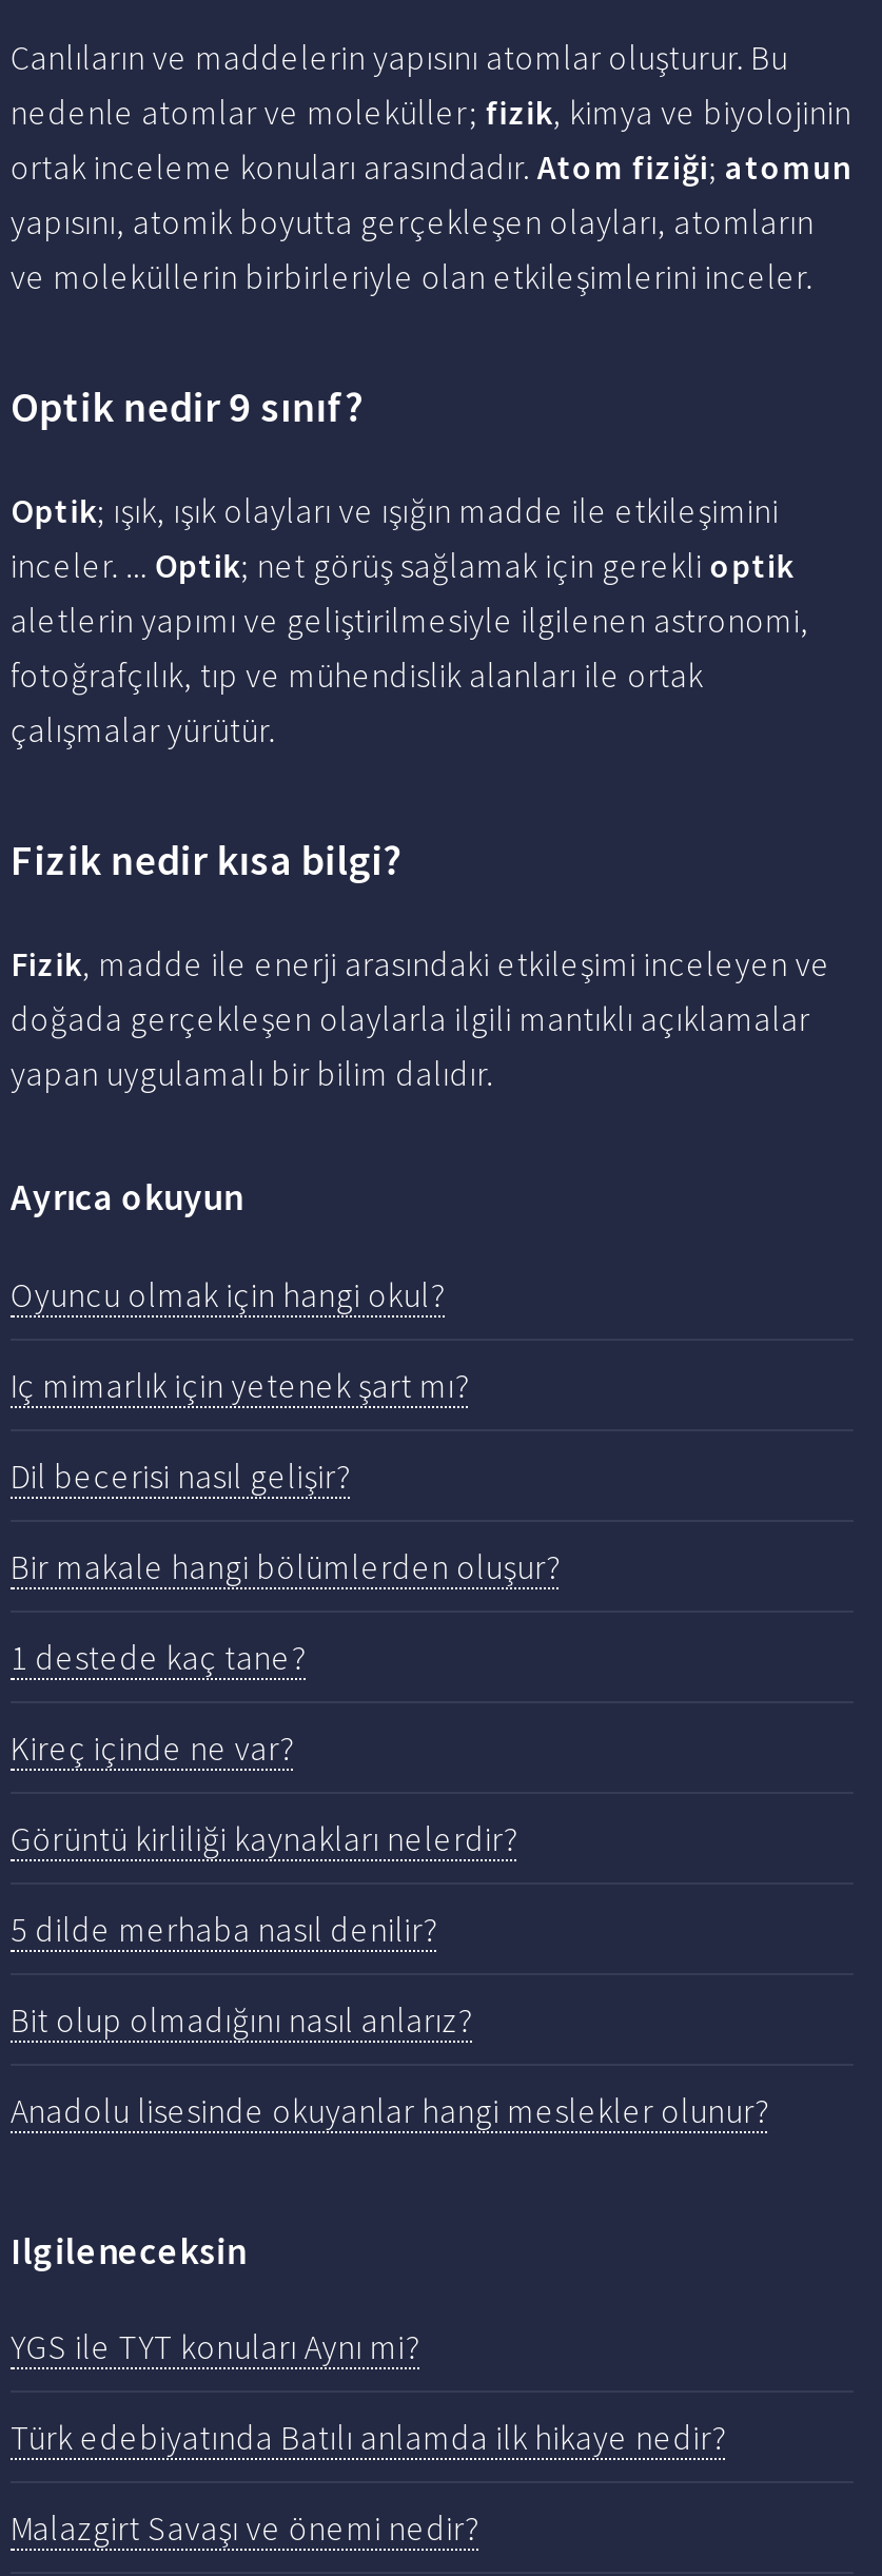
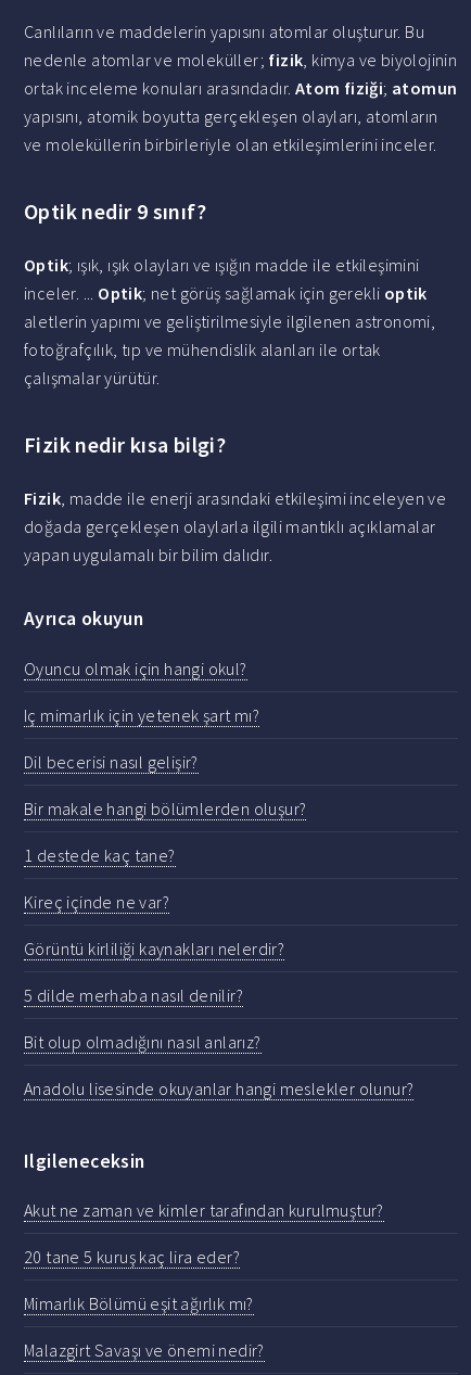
- YGS ile TYT konuları Aynı mi?
- Türk edebiyatında Batılı anlamda ilk hikaye nedir?
+ Akut ne zaman ve kimler tarafından kurulmuştur?
+ 20 tane 5 kuruş kaç lira eder?
+ Mimarlık Bölümü eşit ağırlık mı?
